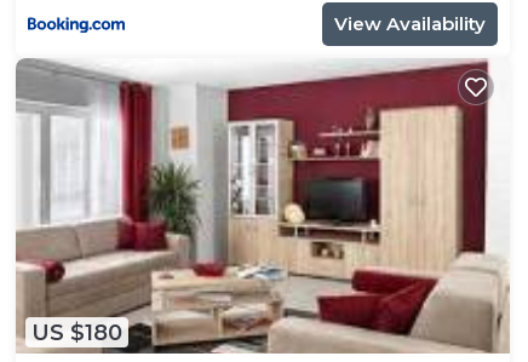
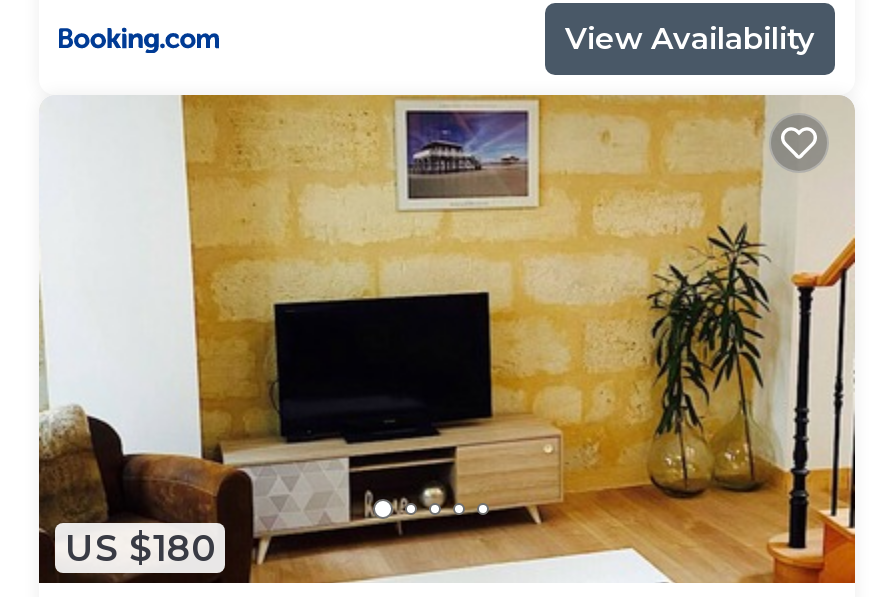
- [image]
+ [image]
